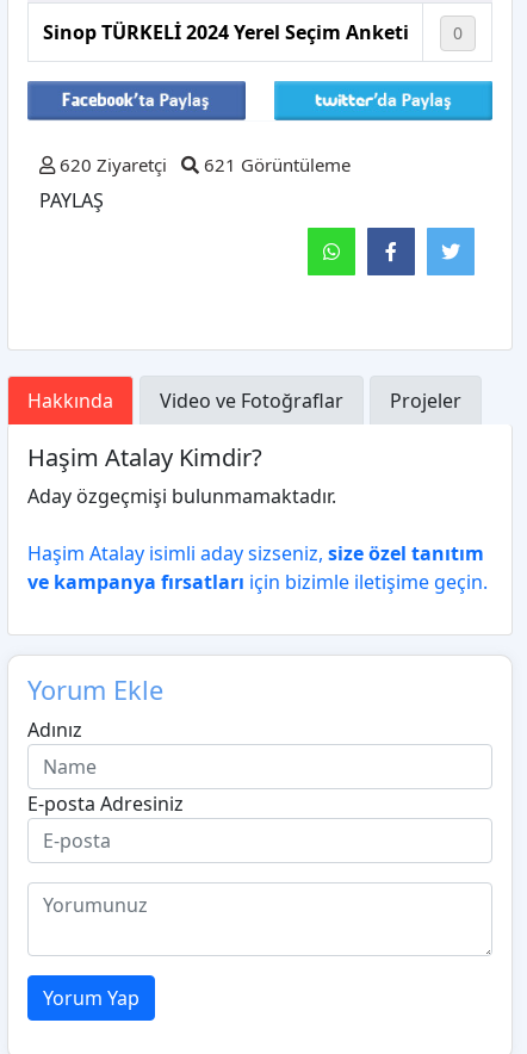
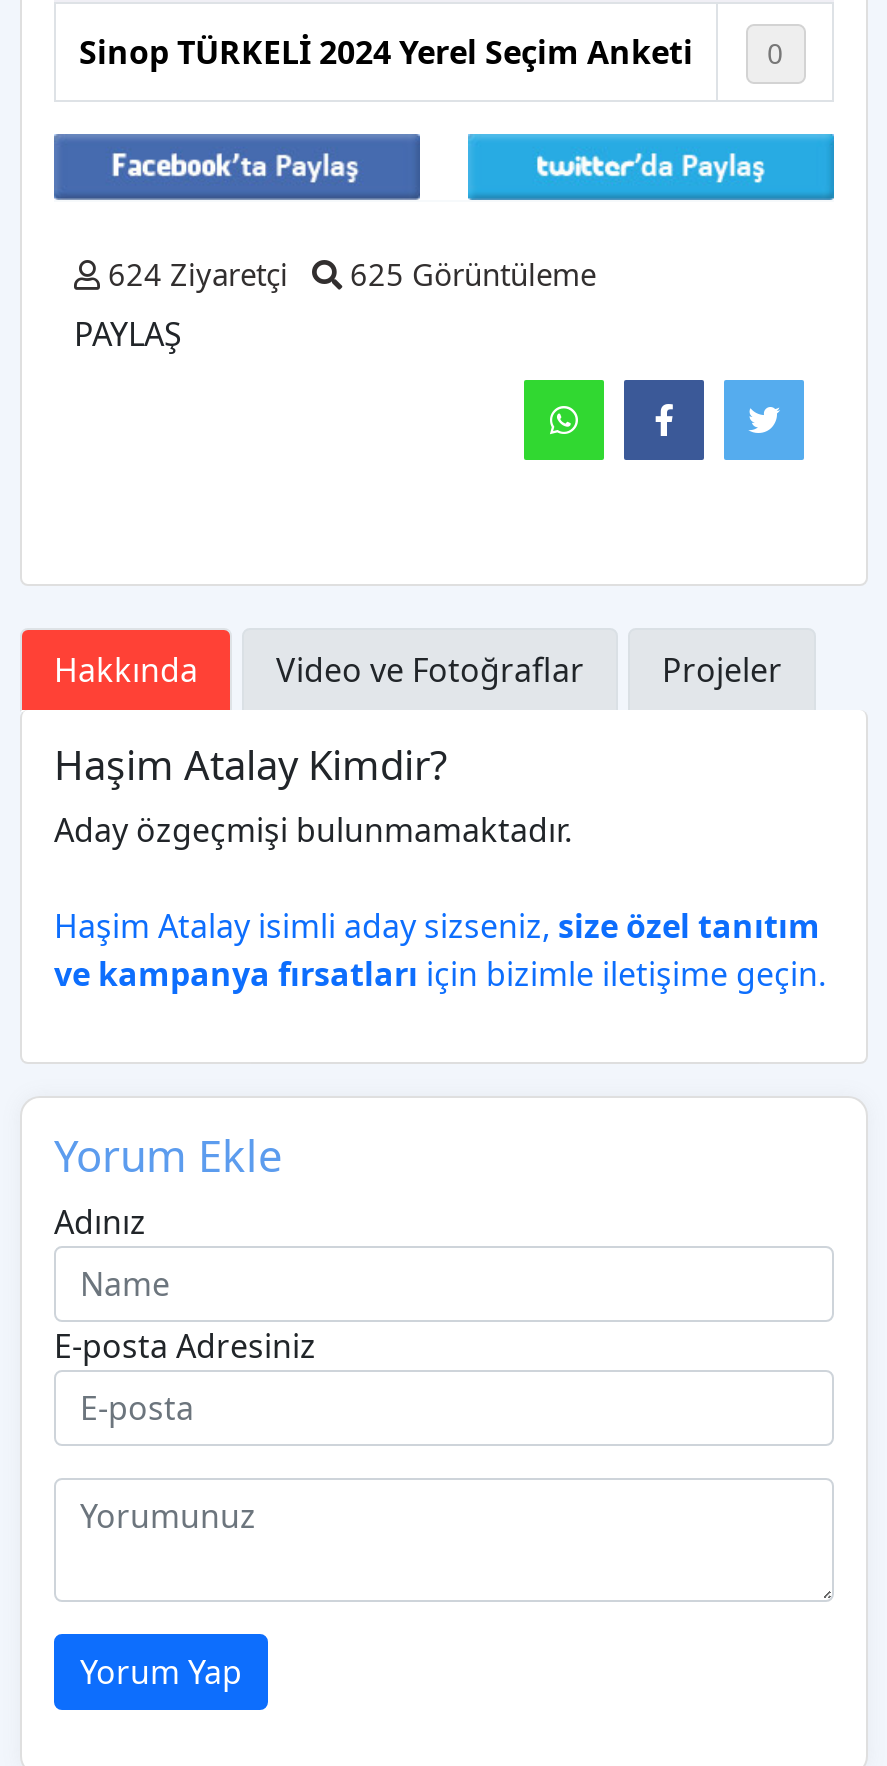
- 620 Ziyaretçi
+ 624 Ziyaretçi

- 621 Görüntüleme
+ 625 Görüntüleme
